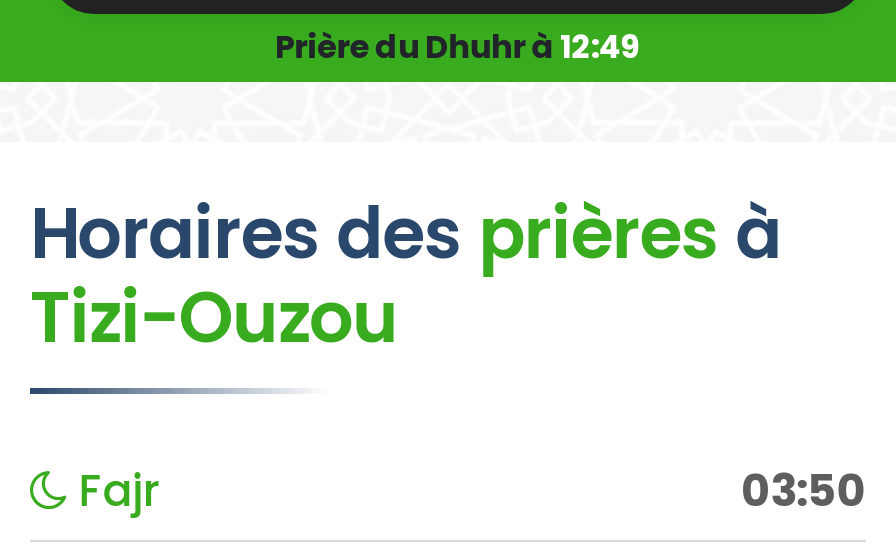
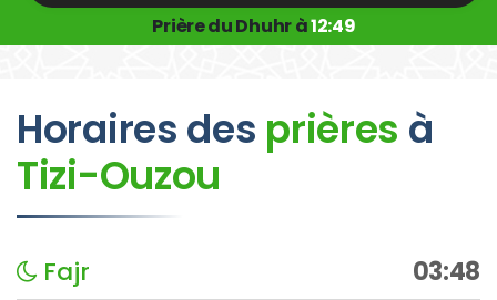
- 03:50
+ 03:48
